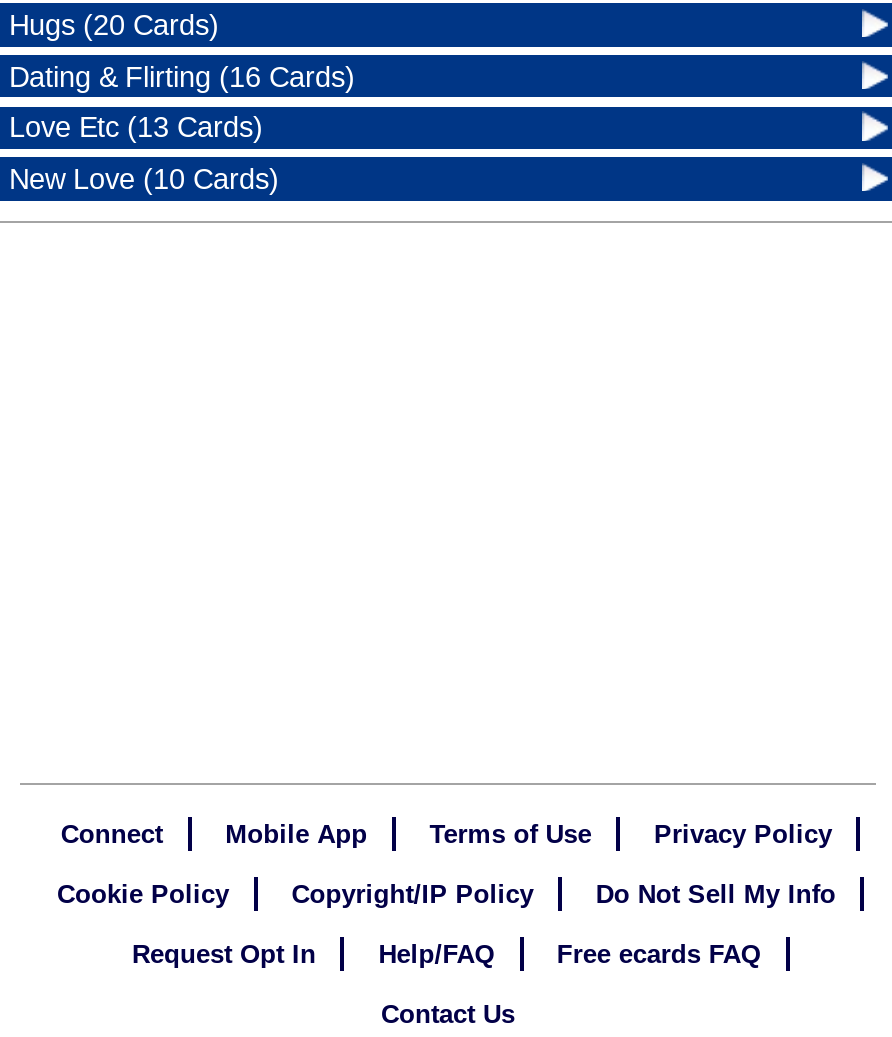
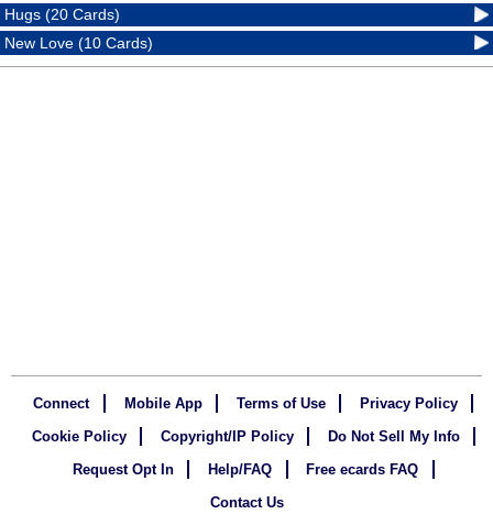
- Dating & Flirting (16 Cards)
- Love Etc (13 Cards)
